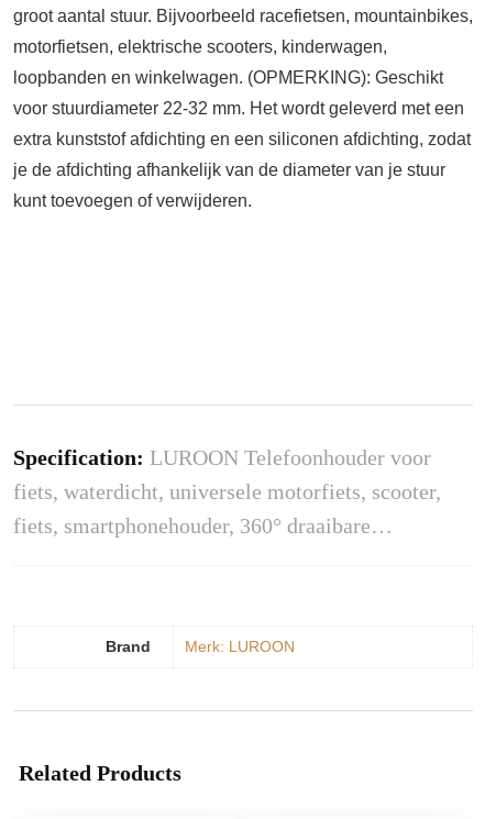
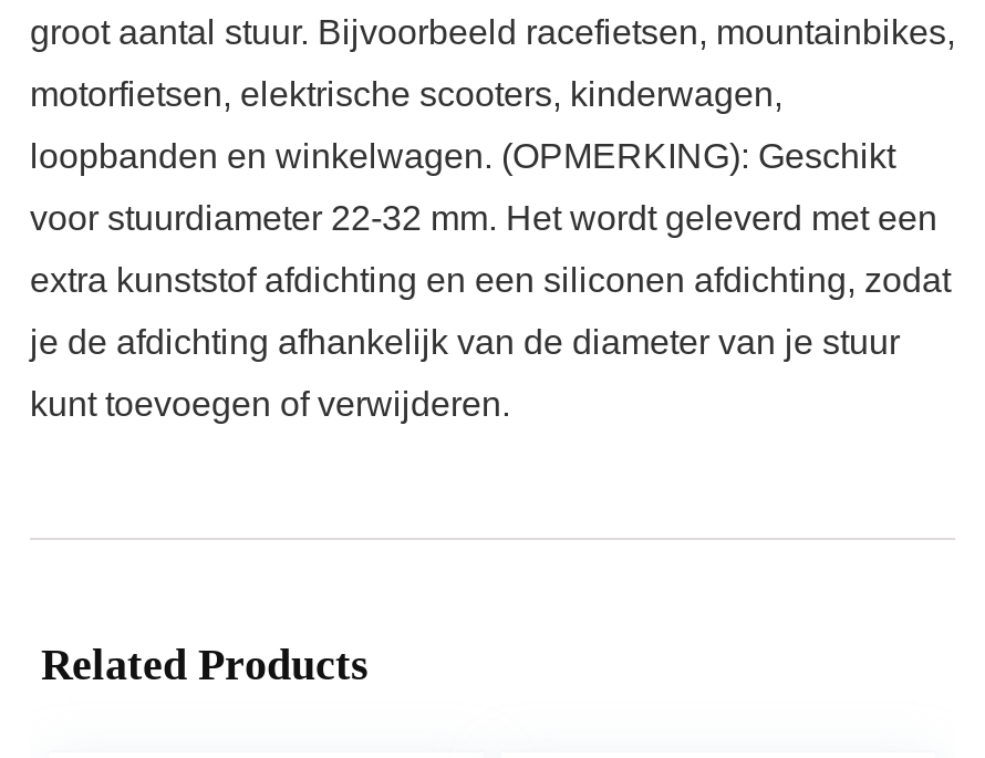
- Specification: LUROON Telefoonhouder voor
- fiets, waterdicht, universele motorfiets, scooter,
- fiets, smartphonehouder, 360° draaibare…

- Brand
- Merk: LUROON
